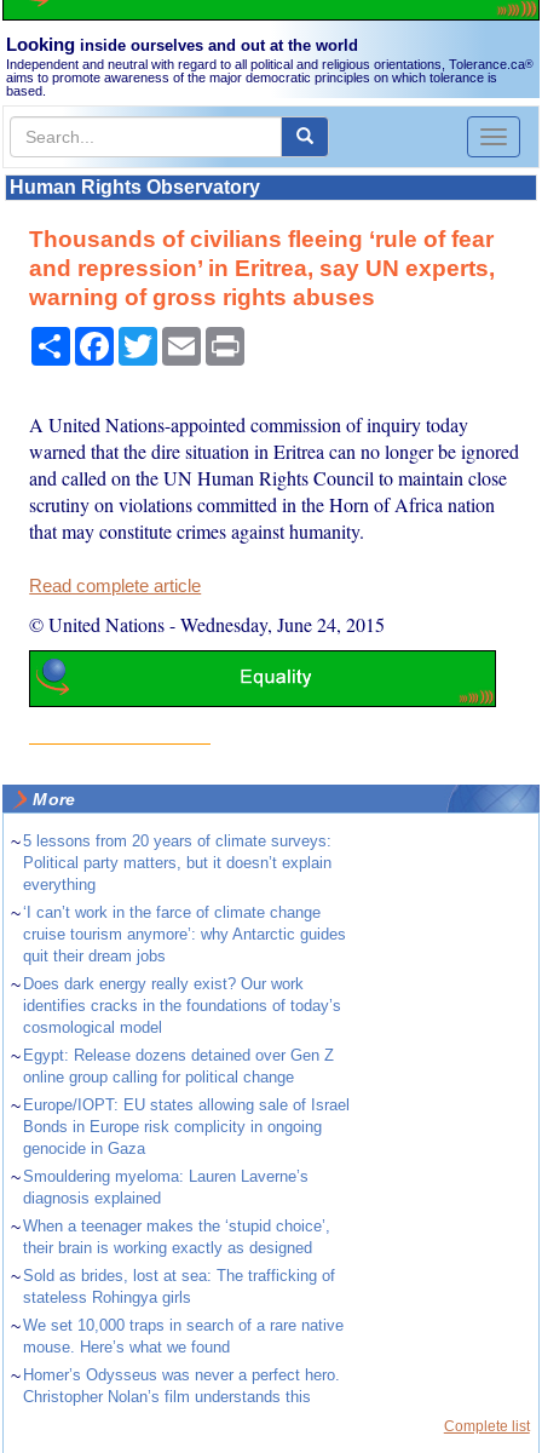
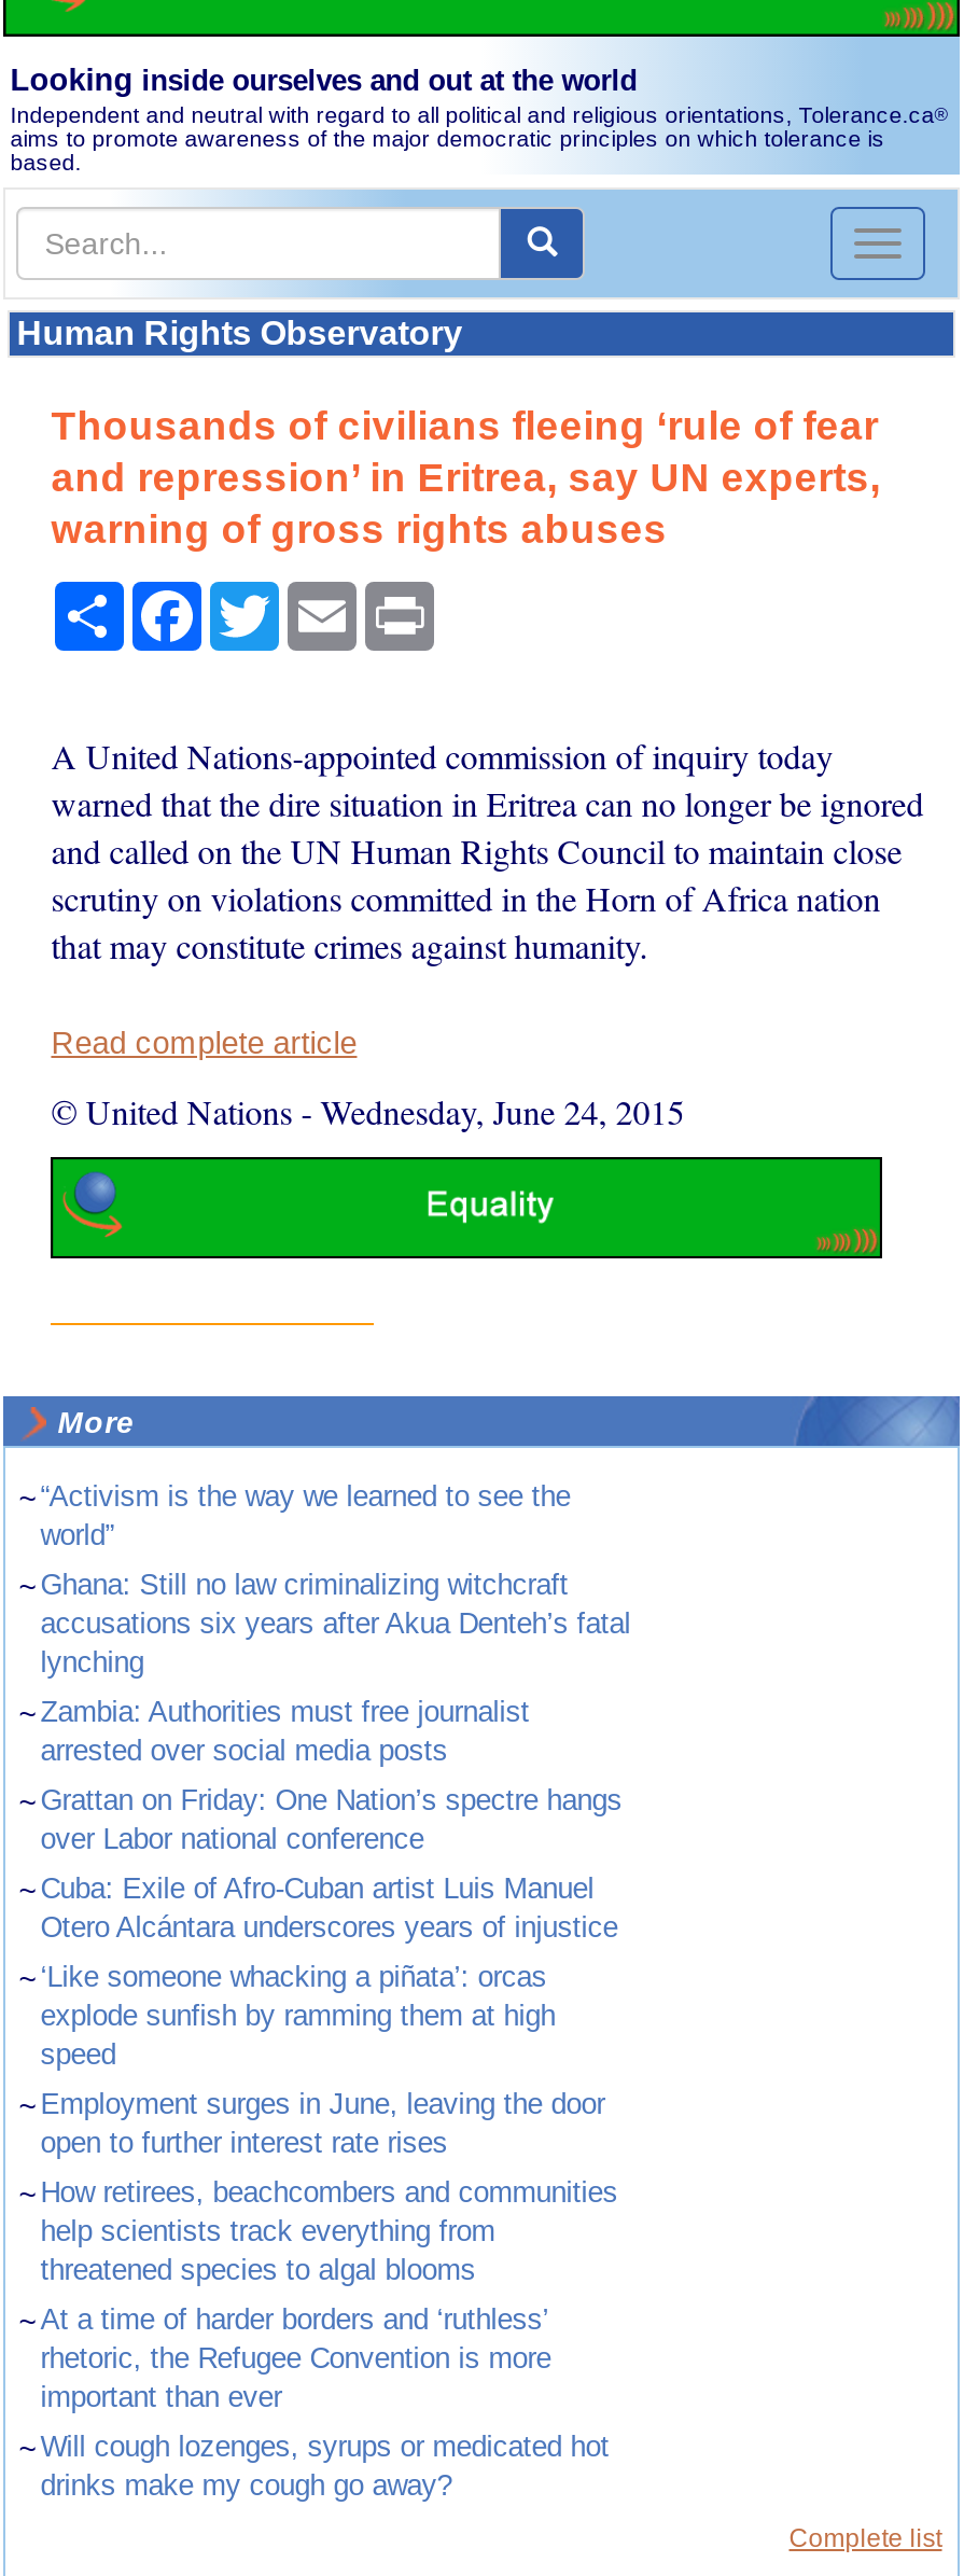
- ~ 5 lessons from 20 years of climate surveys:
- Political party matters, but it doesn’t explain
- everything
+ ~ “Activism is the way we learned to see the
+ world”

- ~ ‘I can’t work in the farce of climate change
- cruise tourism anymore’: why Antarctic guides
- quit their dream jobs
+ ~ Ghana: Still no law criminalizing witchcraft
+ accusations six years after Akua Denteh’s fatal
+ lynching

- ~ Does dark energy really exist? Our work
- identifies cracks in the foundations of today’s
- cosmological model
+ ~ Zambia: Authorities must free journalist
+ arrested over social media posts

- ~ Egypt: Release dozens detained over Gen Z
- online group calling for political change
+ ~ Grattan on Friday: One Nation’s spectre hangs
+ over Labor national conference

- ~ Europe/IOPT: EU states allowing sale of Israel
- Bonds in Europe risk complicity in ongoing
- genocide in Gaza
+ ~ Cuba: Exile of Afro-Cuban artist Luis Manuel
+ Otero Alcántara underscores years of injustice

- ~ Smouldering myeloma: Lauren Laverne’s
- diagnosis explained
+ ~ ‘Like someone whacking a piñata’: orcas
+ explode sunfish by ramming them at high
+ speed

- ~ When a teenager makes the ‘stupid choice’,
- their brain is working exactly as designed
+ ~ Employment surges in June, leaving the door
+ open to further interest rate rises

- ~ Sold as brides, lost at sea: The trafficking of
- stateless Rohingya girls
+ ~ How retirees, beachcombers and communities
+ help scientists track everything from
+ threatened species to algal blooms

- ~ We set 10,000 traps in search of a rare native
- mouse. Here’s what we found
+ ~ At a time of harder borders and ‘ruthless’
+ rhetoric, the Refugee Convention is more
+ important than ever

- ~ Homer’s Odysseus was never a perfect hero.
- Christopher Nolan’s film understands this
+ ~ Will cough lozenges, syrups or medicated hot
+ drinks make my cough go away?
